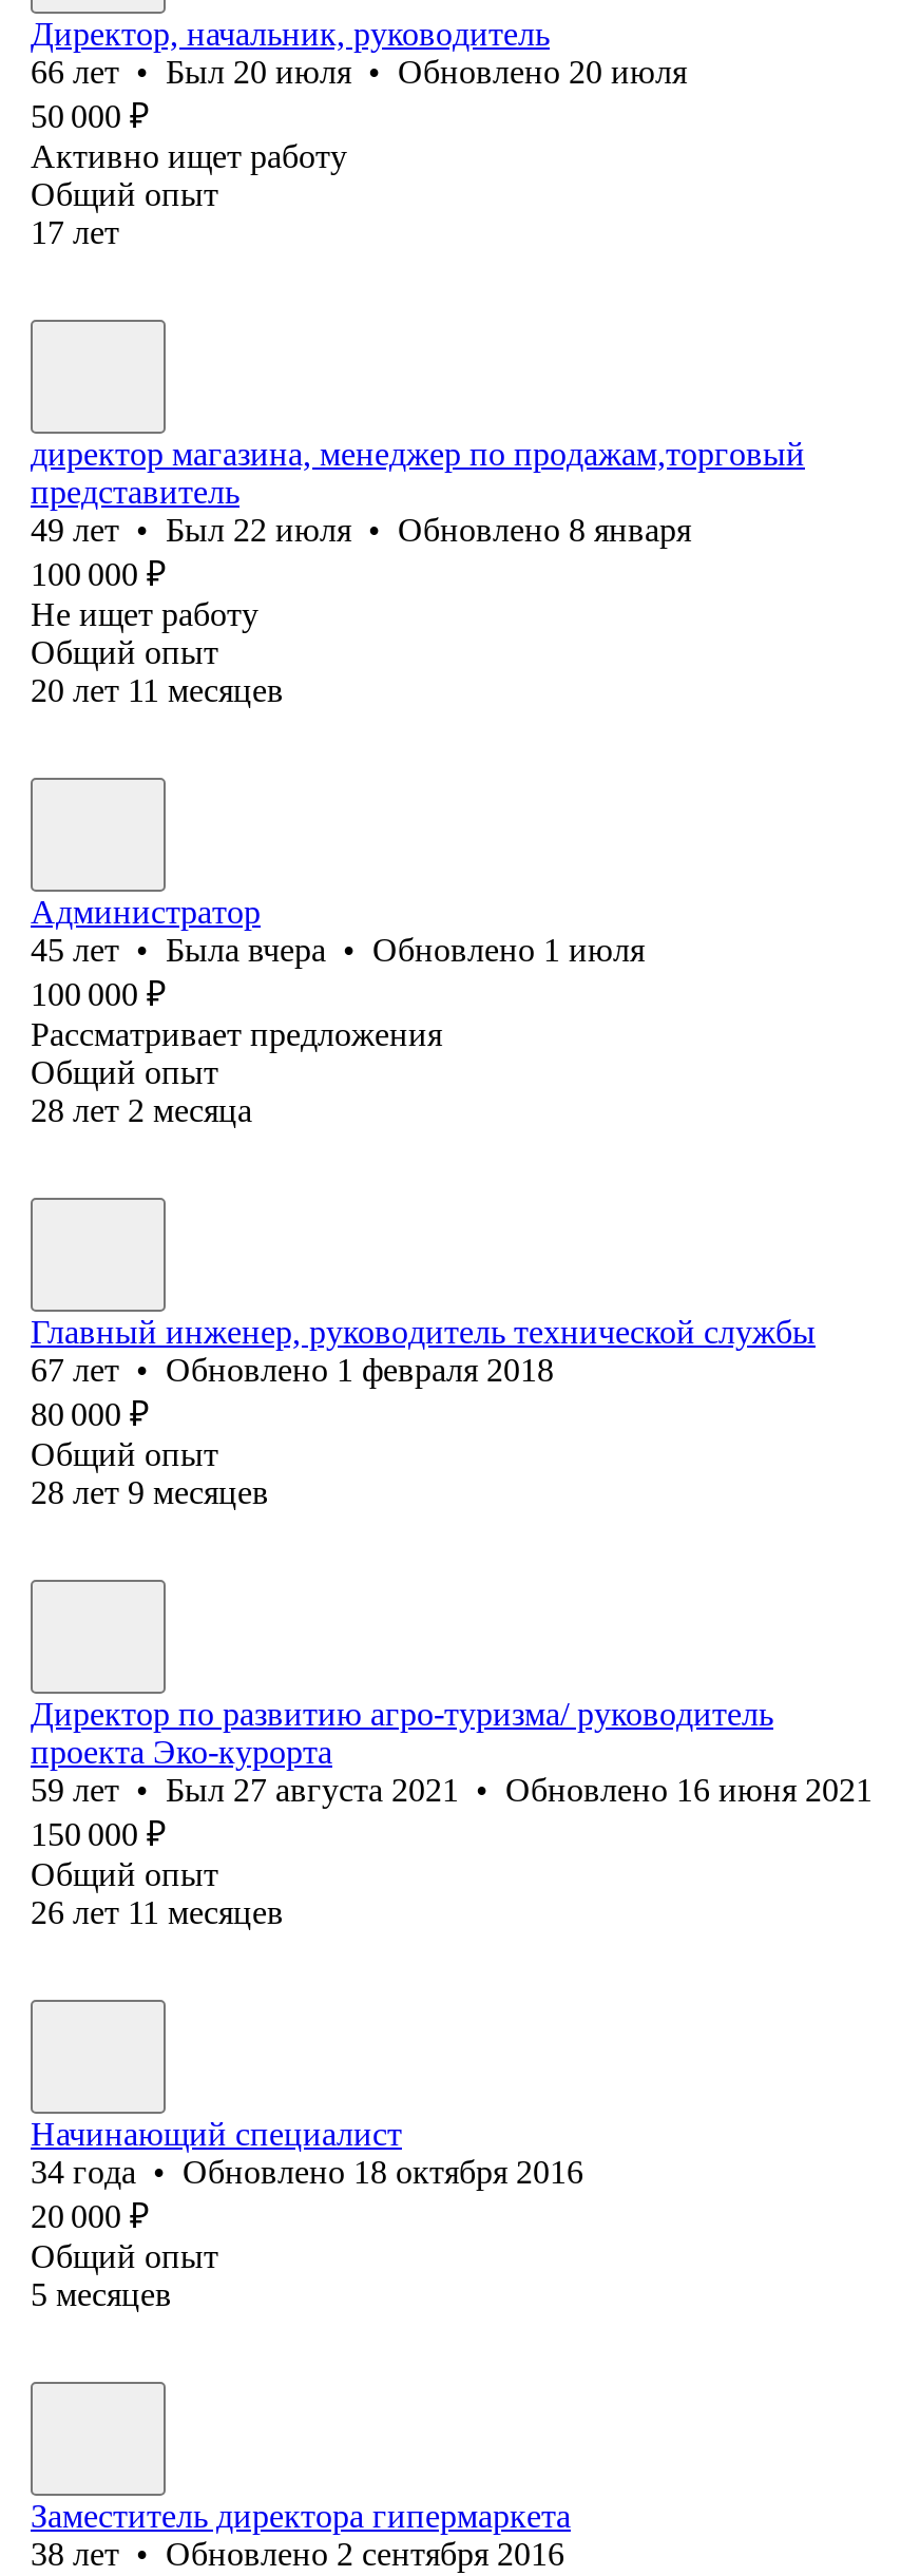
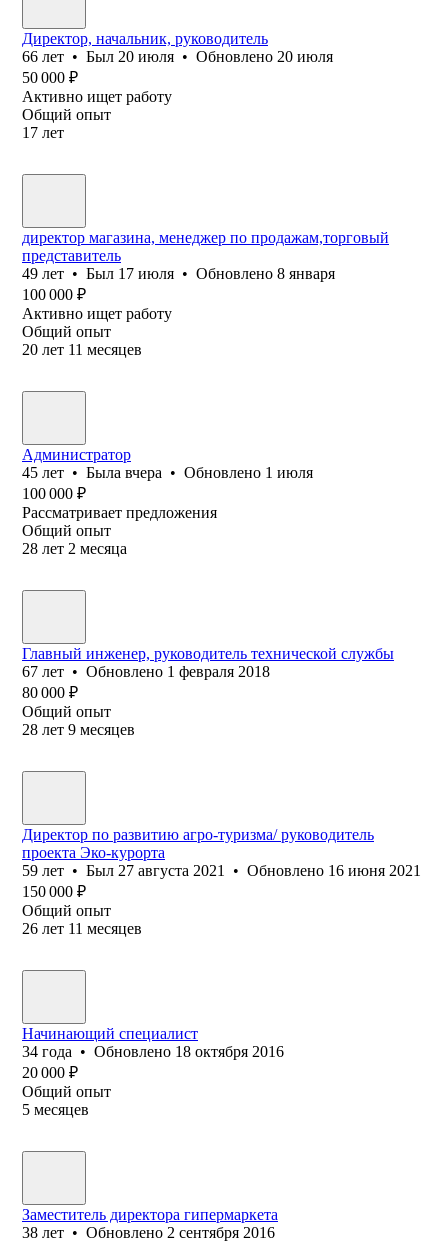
- 49 лет • Был 22 июля • Обновлено 8 января
+ 49 лет • Был 17 июля • Обновлено 8 января

- Не ищет работу
+ Активно ищет работу
